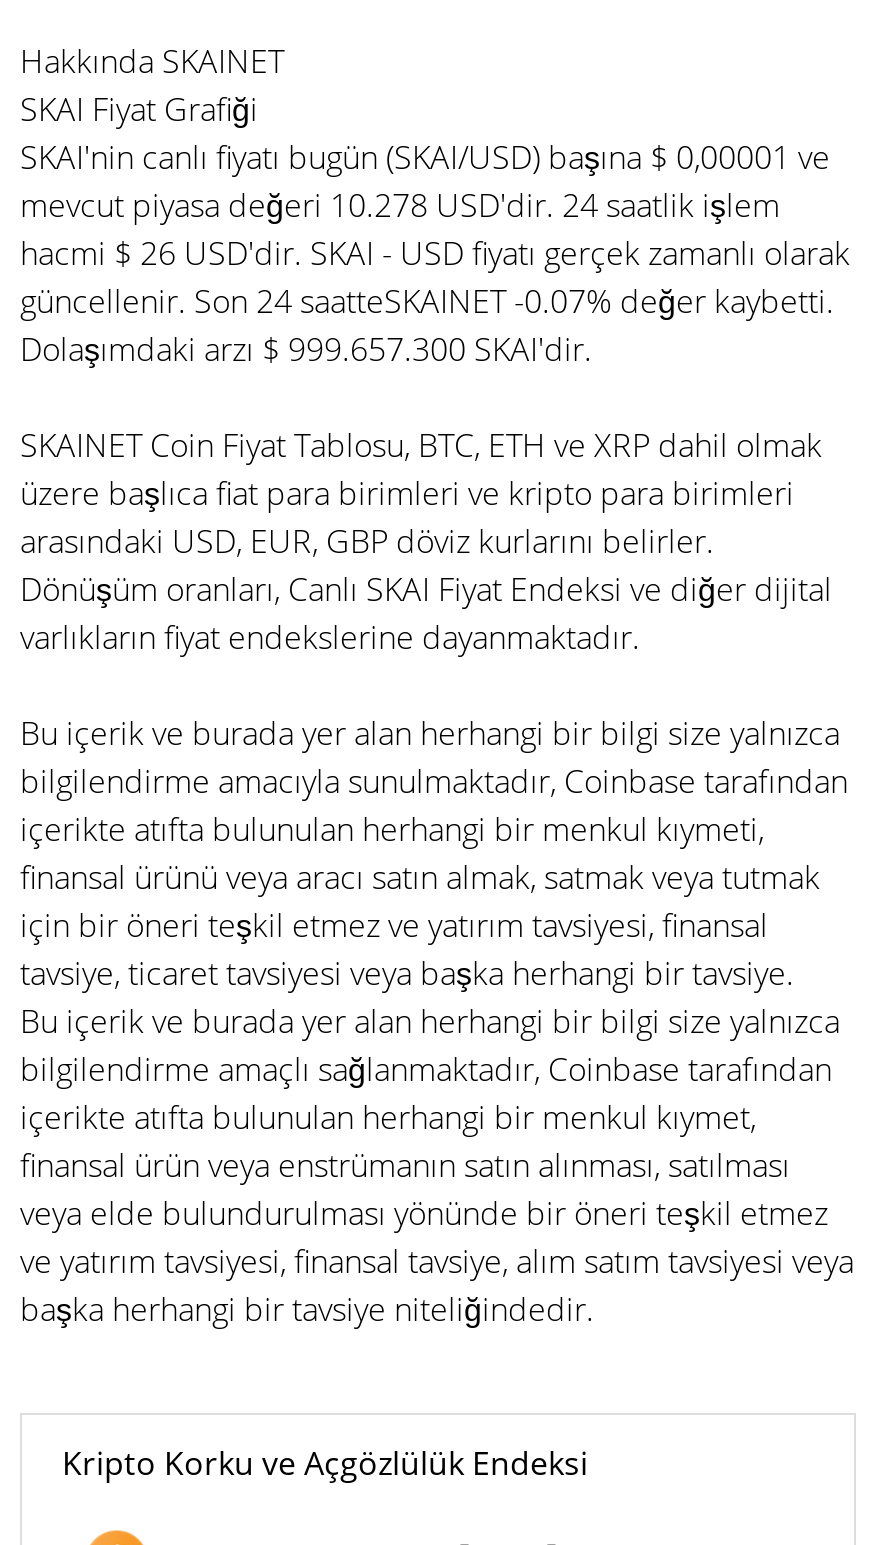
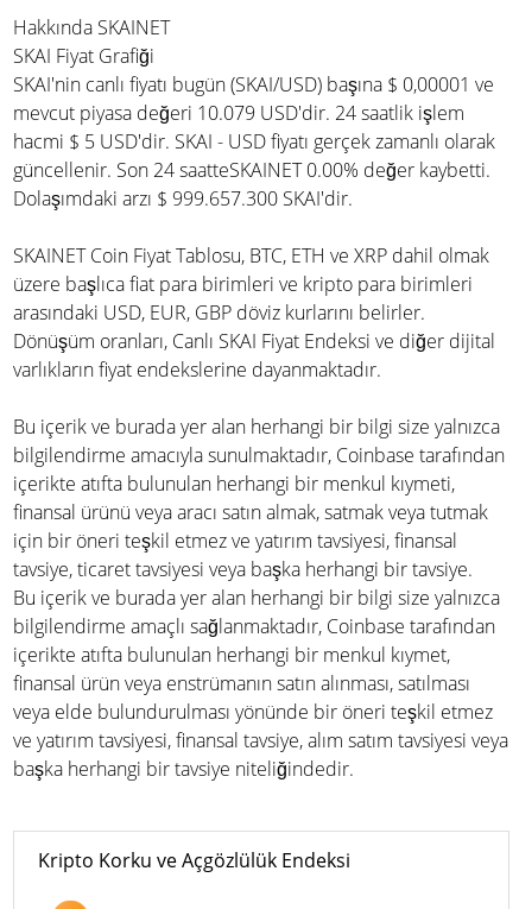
- mevcut piyasa değeri 10.278 USD'dir. 24 saatlik işlem
+ mevcut piyasa değeri 10.079 USD'dir. 24 saatlik işlem

- hacmi $ 26 USD'dir. SKAI - USD fiyatı gerçek zamanlı olarak
+ hacmi $ 5 USD'dir. SKAI - USD fiyatı gerçek zamanlı olarak

- güncellenir. Son 24 saatteSKAINET -0.07% değer kaybetti.
+ güncellenir. Son 24 saatteSKAINET 0.00% değer kaybetti.
